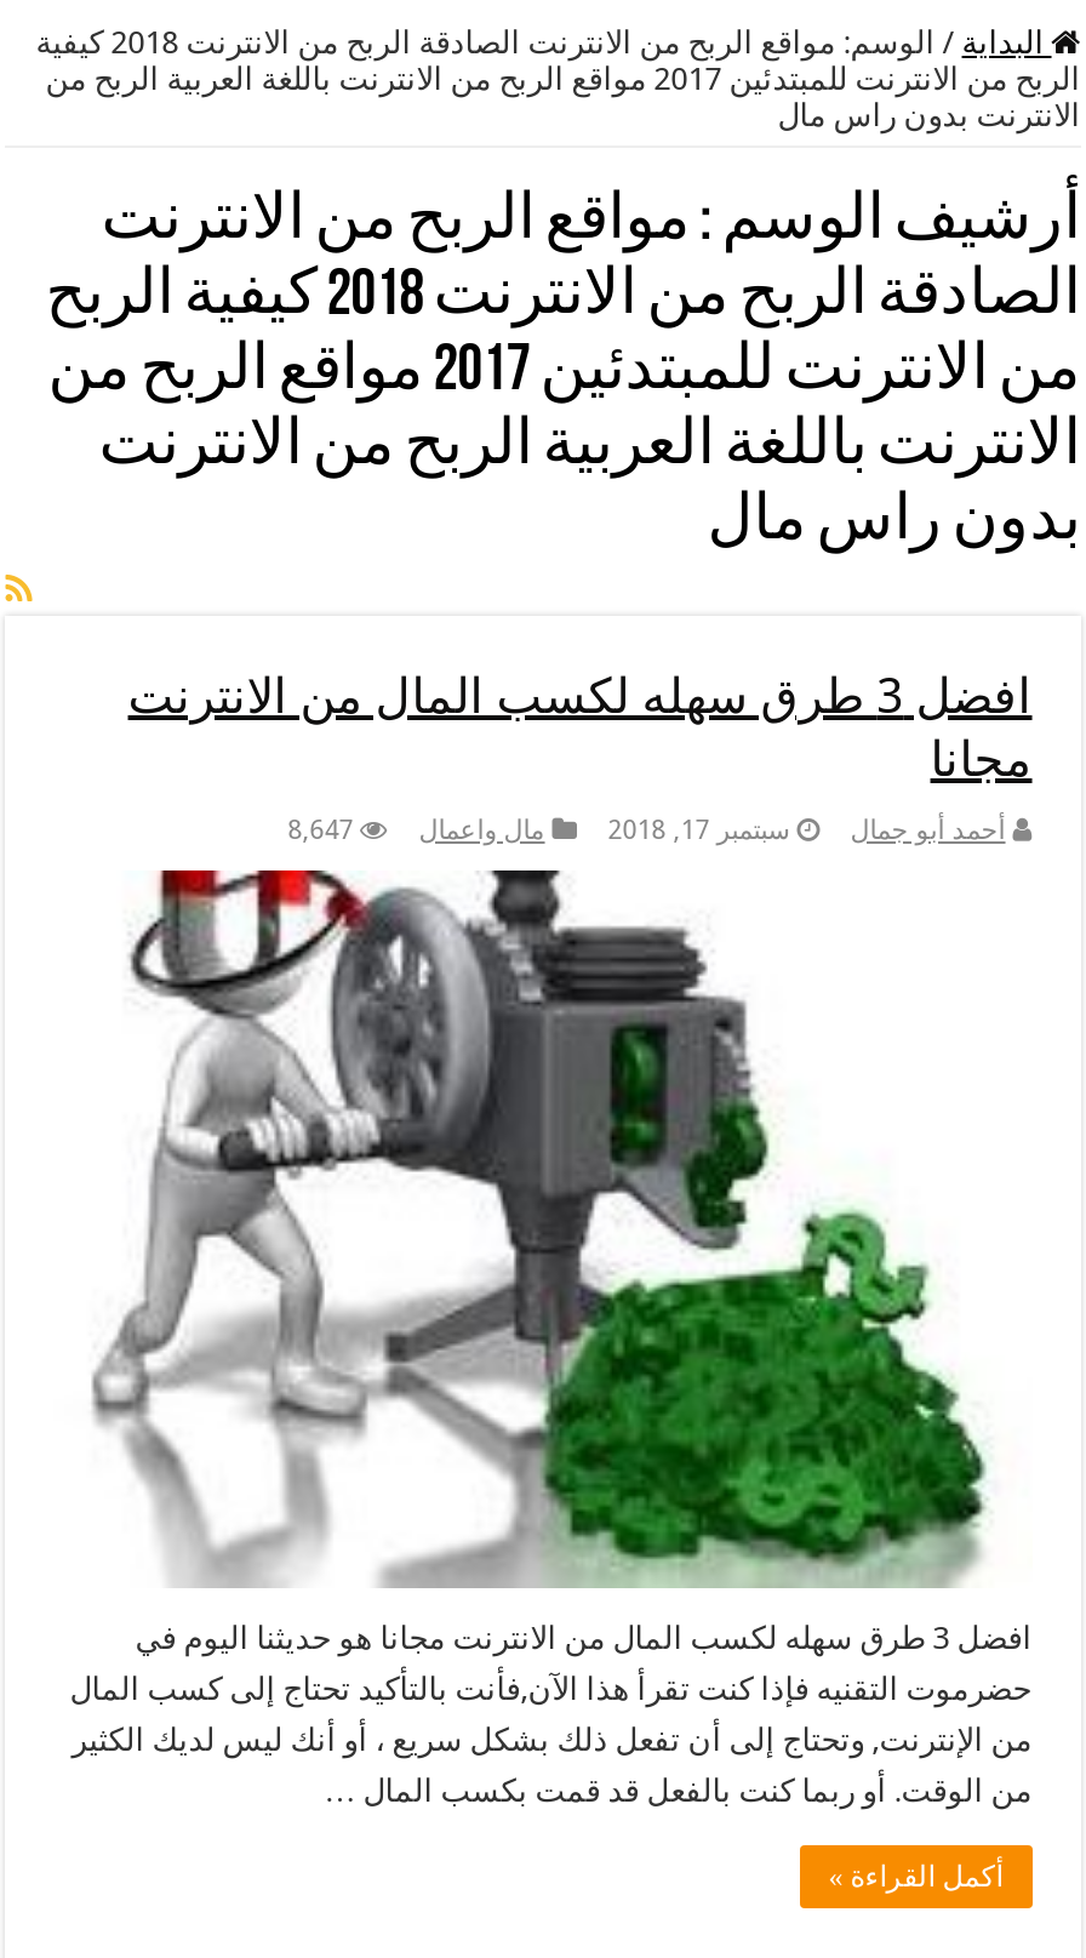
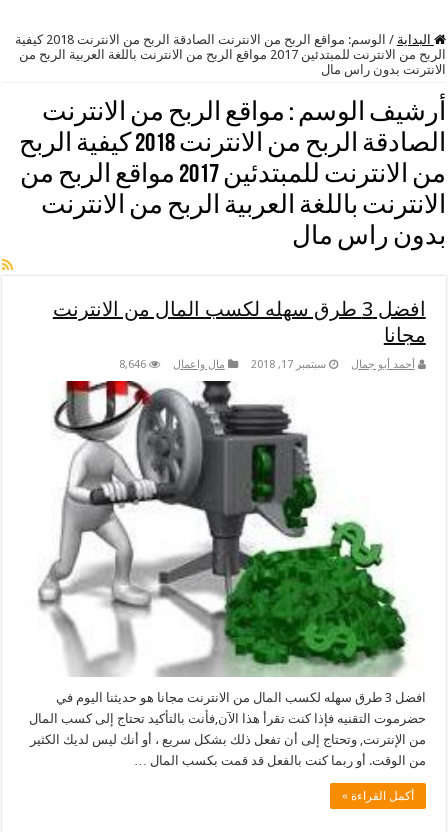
- 8,647
+ 8,646
